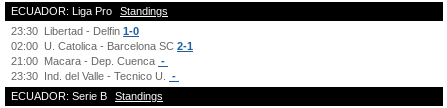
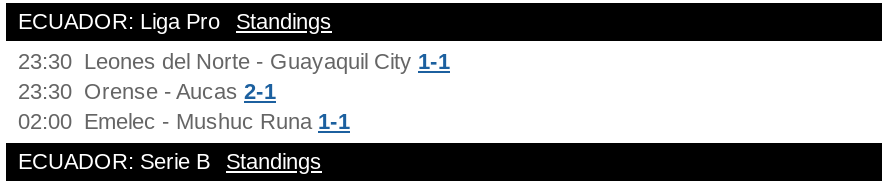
- 23:30 Libertad - Delfin 1-0
- 02:00 U. Catolica - Barcelona SC 2-1
- 21:00 Macara - Dep. Cuenca -
- 23:30 Ind. del Valle - Tecnico U. -
+ 23:30 Leones del Norte - Guayaquil City 1-1
+ 23:30 Orense - Aucas 2-1
+ 02:00 Emelec - Mushuc Runa 1-1
